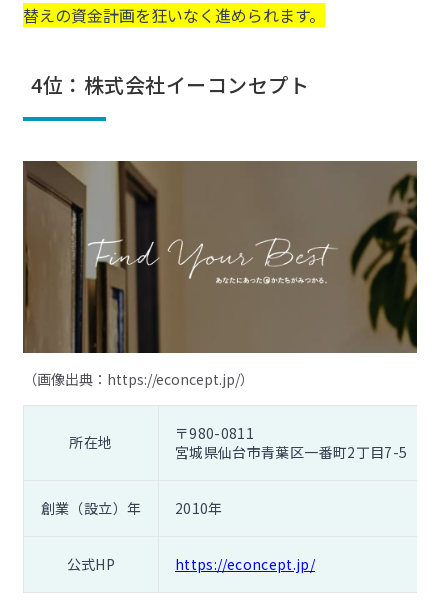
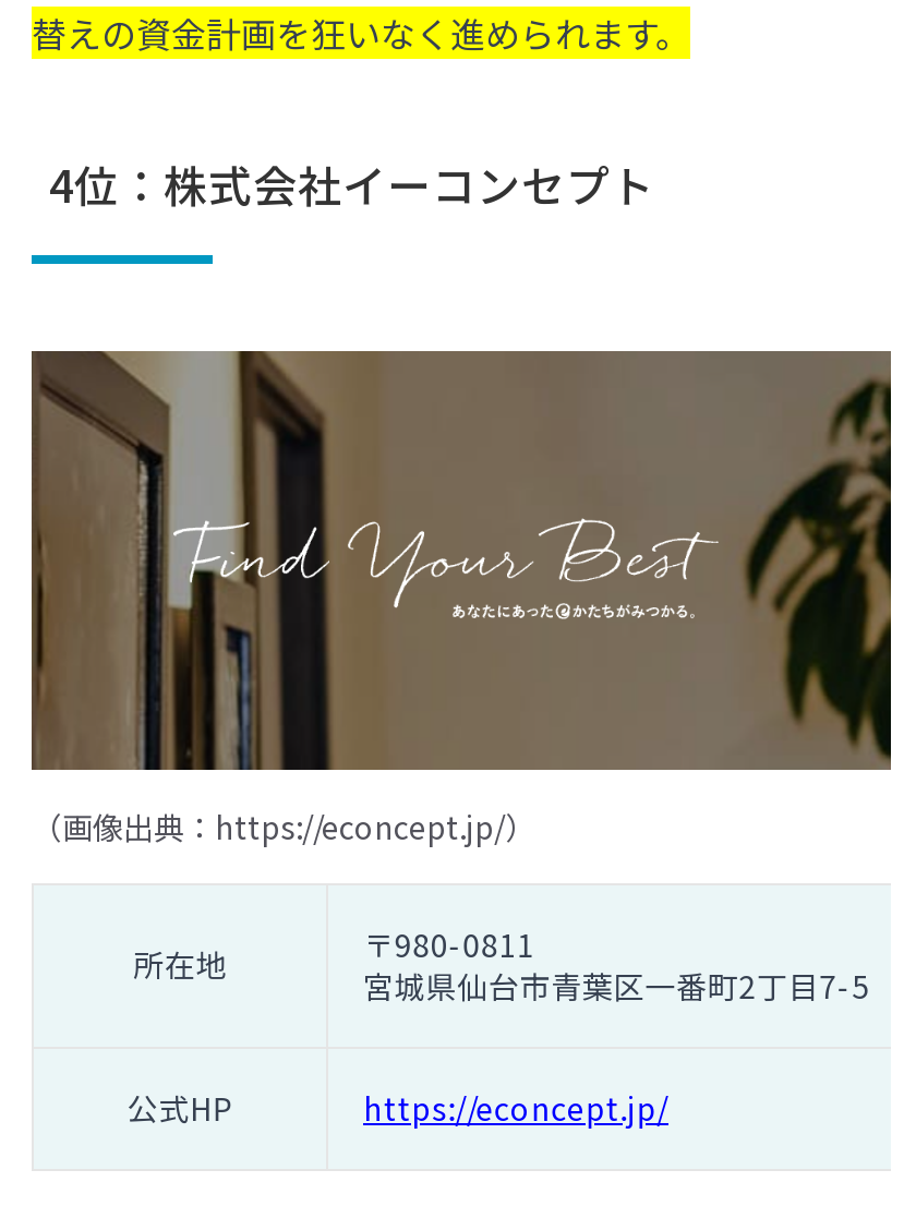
- 創業（設立）年
- 2010年
